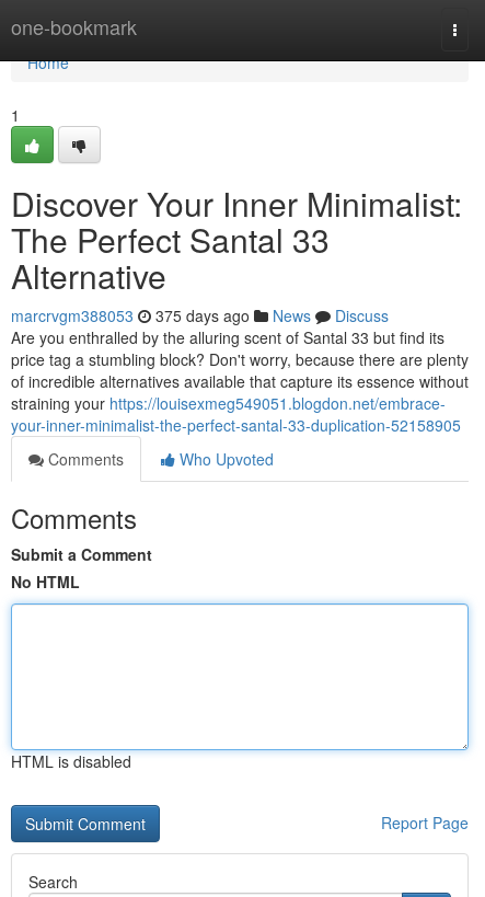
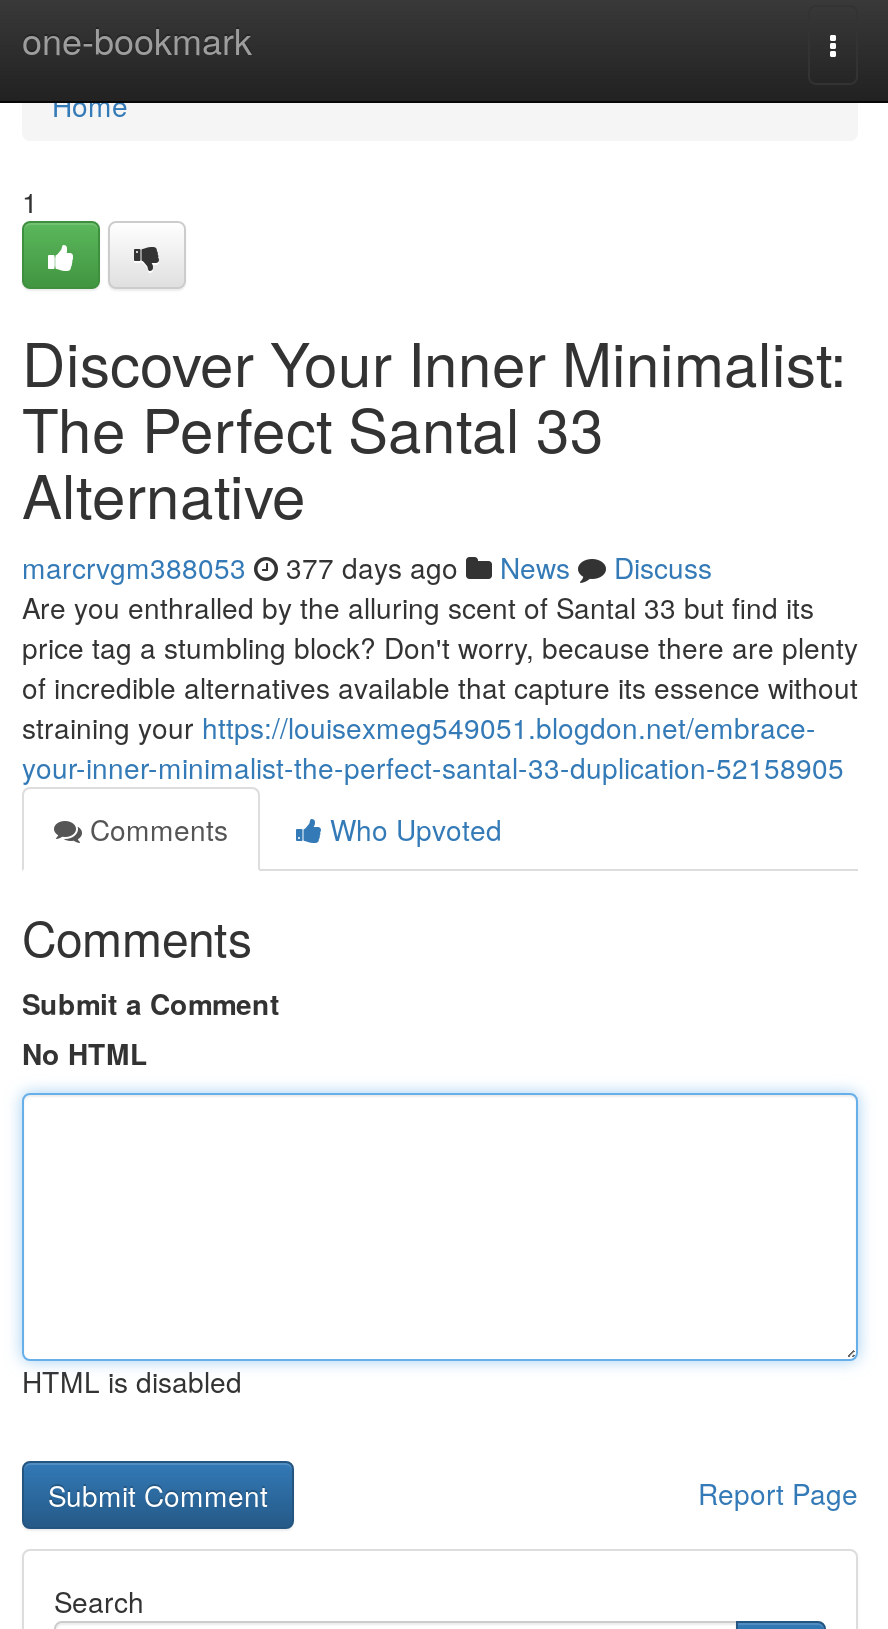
- marcrvgm388053 375 days ago News Discuss
+ marcrvgm388053 377 days ago News Discuss
